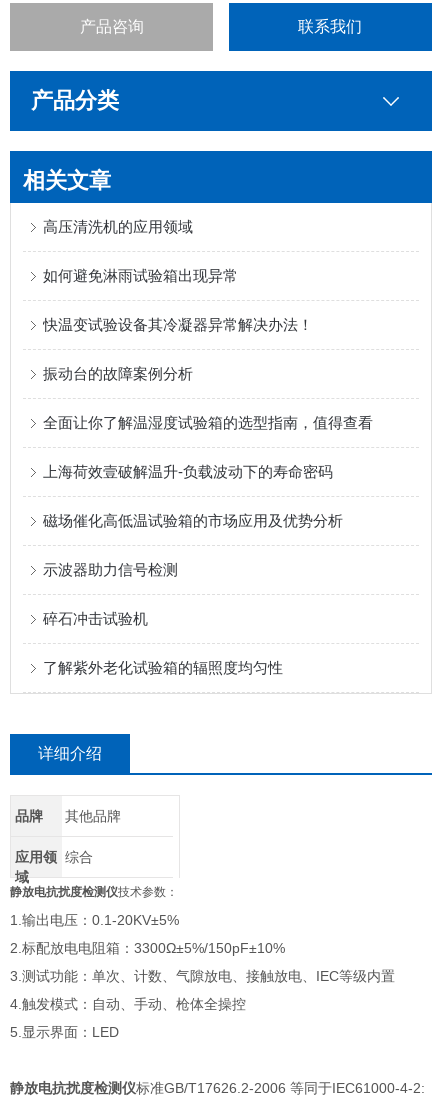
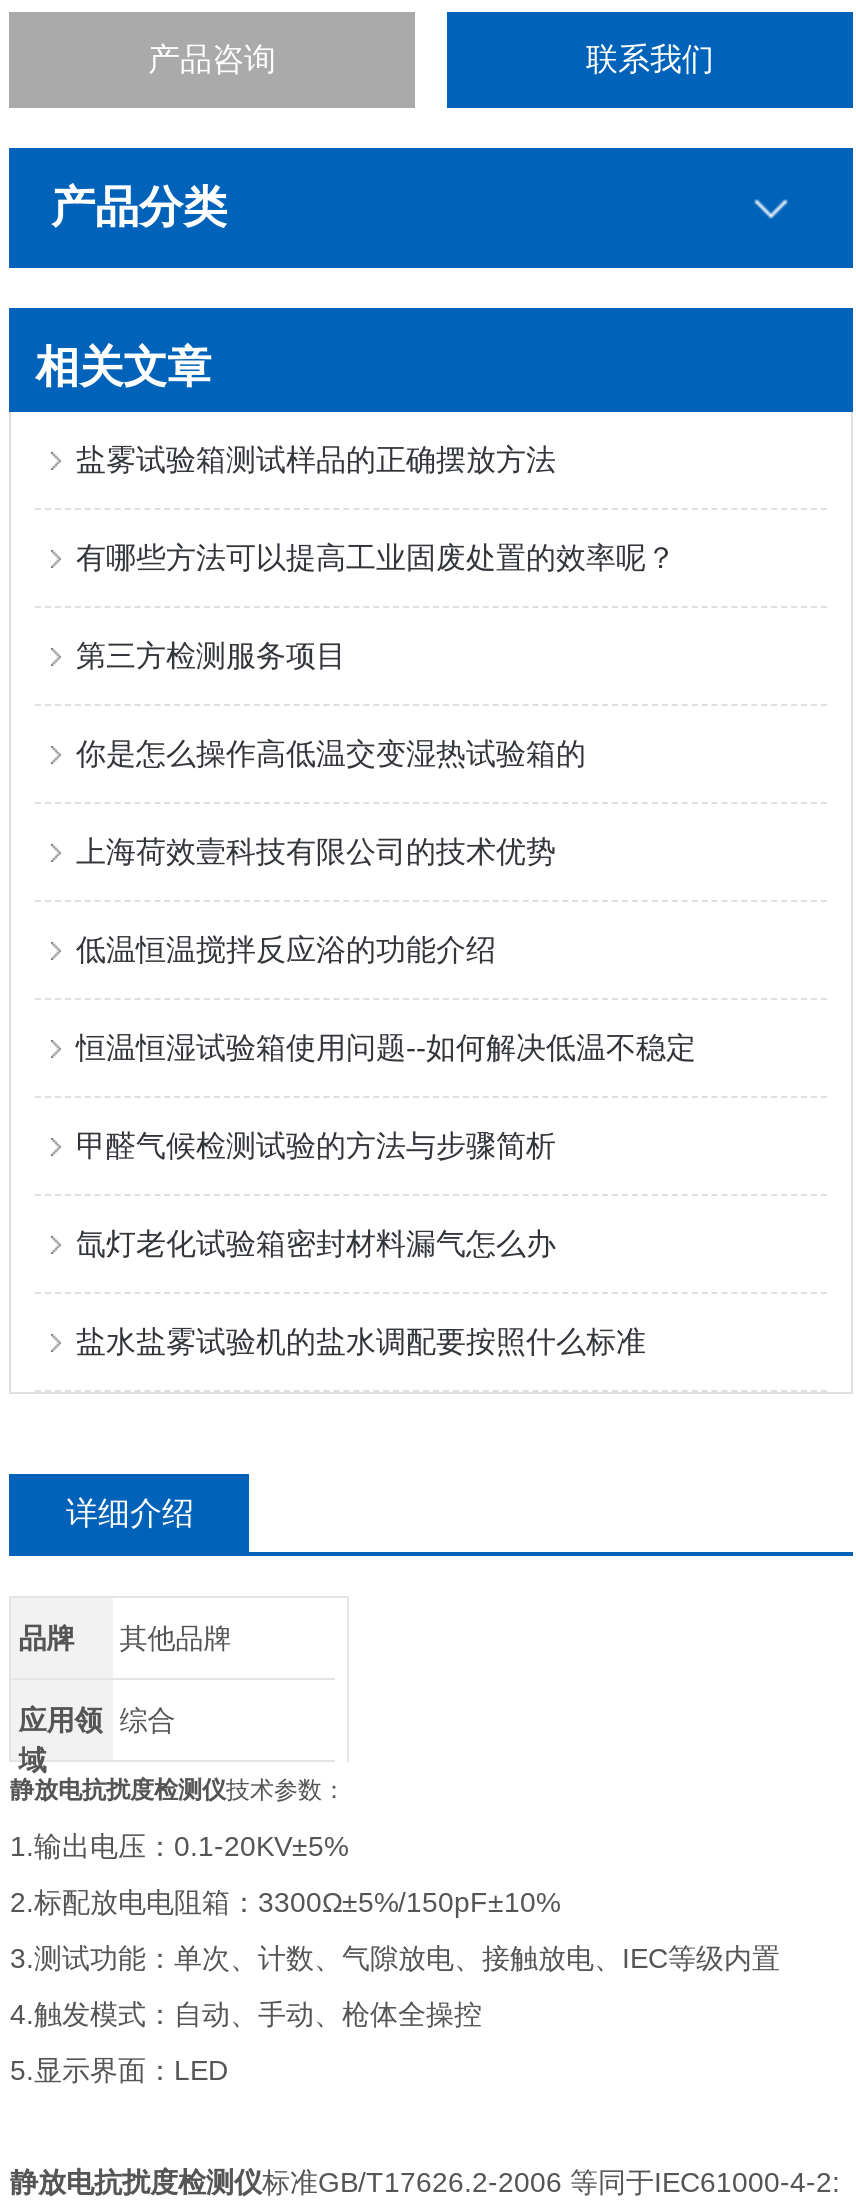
- 高压清洗机的应用领域
+ 盐雾试验箱测试样品的正确摆放方法

- 如何避免淋雨试验箱出现异常
+ 有哪些方法可以提高工业固废处置的效率呢？

- 快温变试验设备其冷凝器异常解决办法！
+ 第三方检测服务项目

- 振动台的故障案例分析
+ 你是怎么操作高低温交变湿热试验箱的

- 全面让你了解温湿度试验箱的选型指南，值得查看
+ 上海荷效壹科技有限公司的技术优势

- 上海荷效壹破解温升-负载波动下的寿命密码
+ 低温恒温搅拌反应浴的功能介绍

- 磁场催化高低温试验箱的市场应用及优势分析
+ 恒温恒湿试验箱使用问题--如何解决低温不稳定

- 示波器助力信号检测
+ 甲醛气候检测试验的方法与步骤简析

- 碎石冲击试验机
+ 氙灯老化试验箱密封材料漏气怎么办

- 了解紫外老化试验箱的辐照度均匀性
+ 盐水盐雾试验机的盐水调配要按照什么标准
